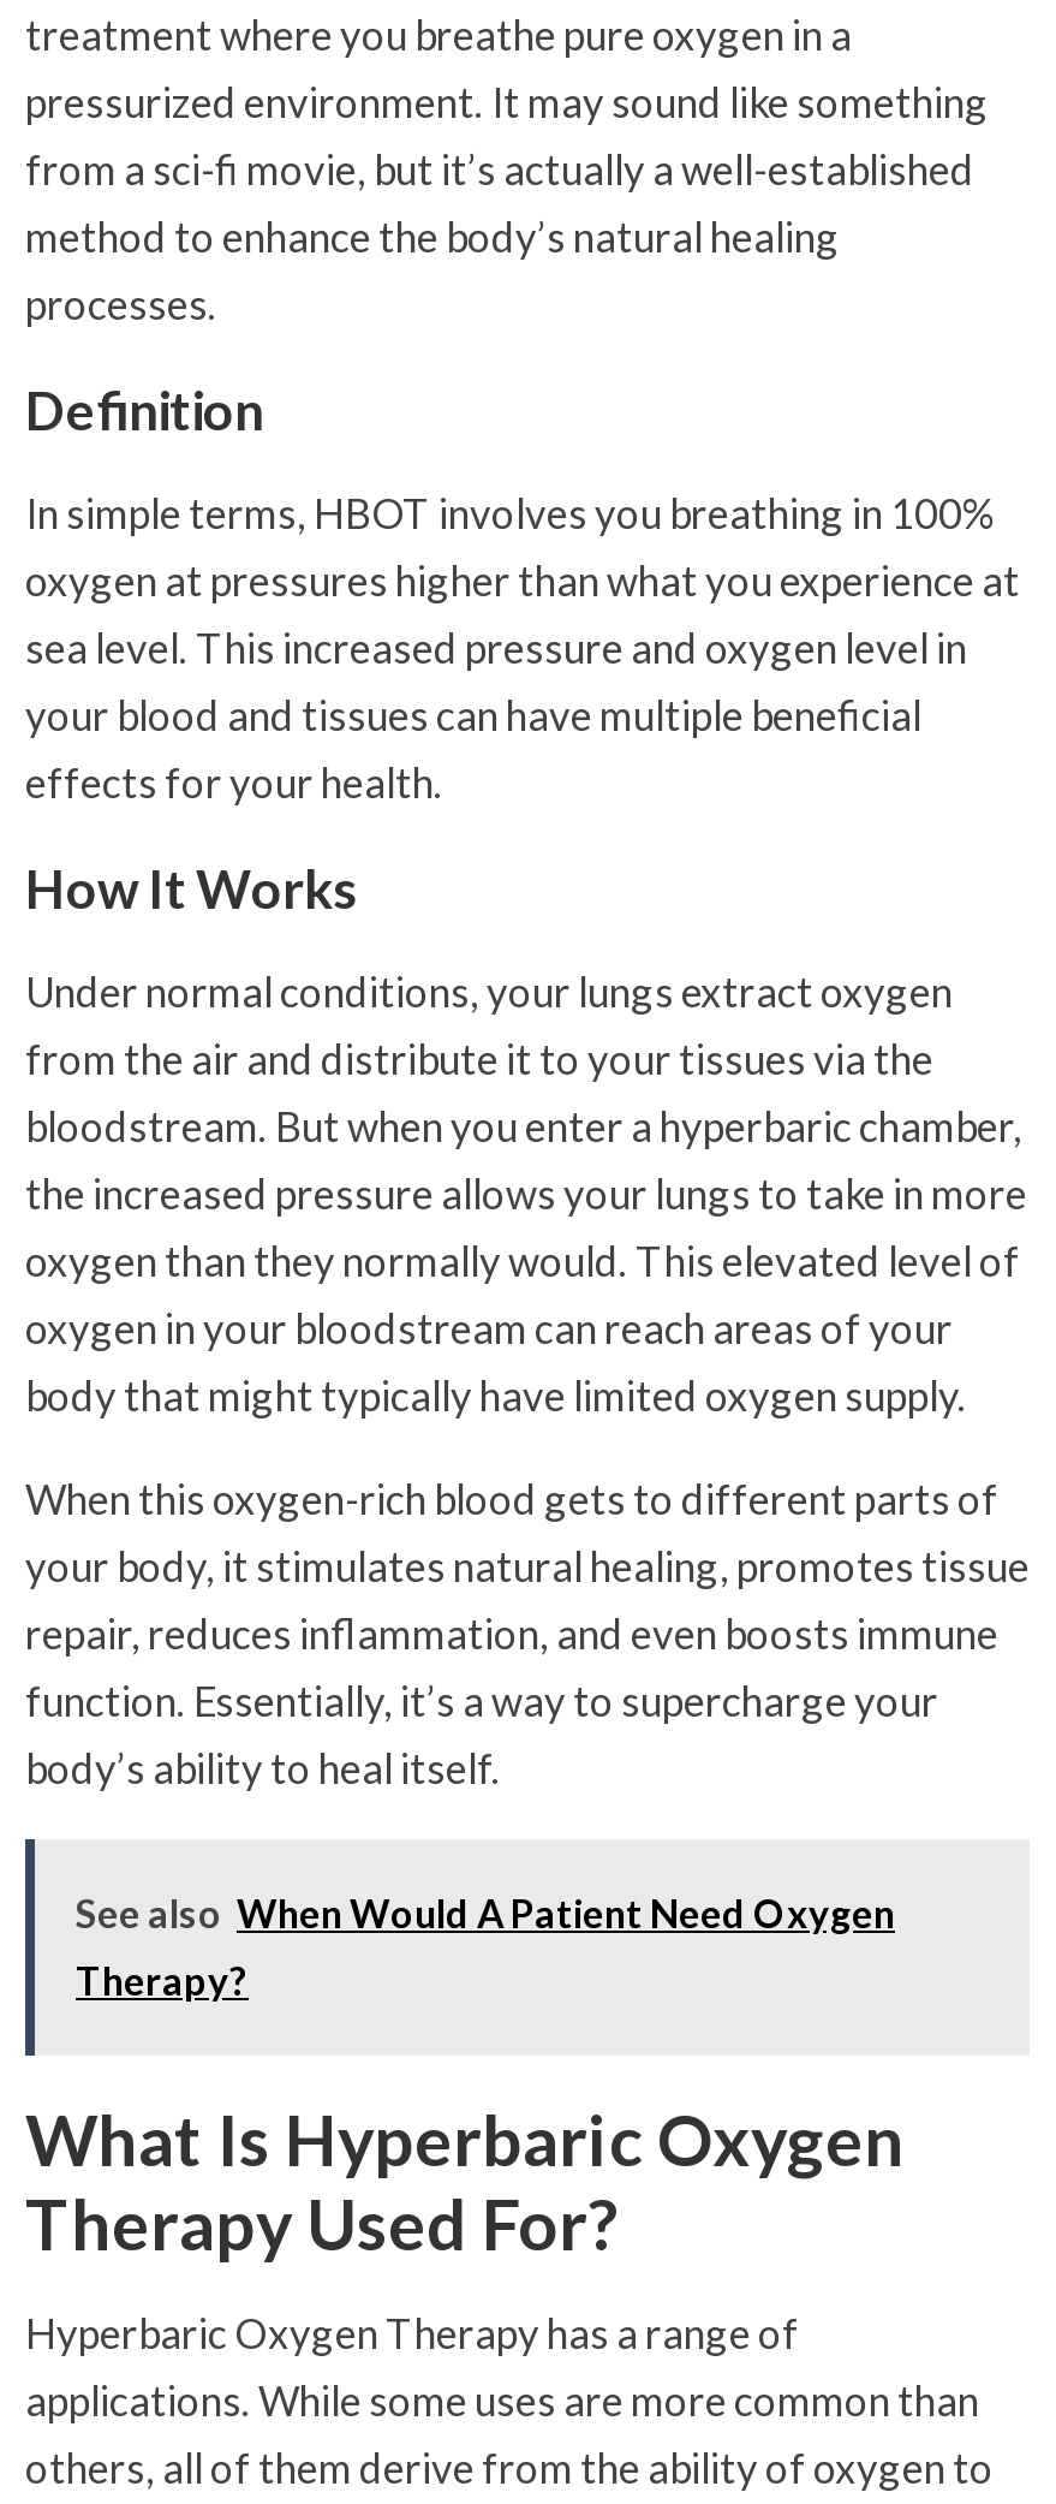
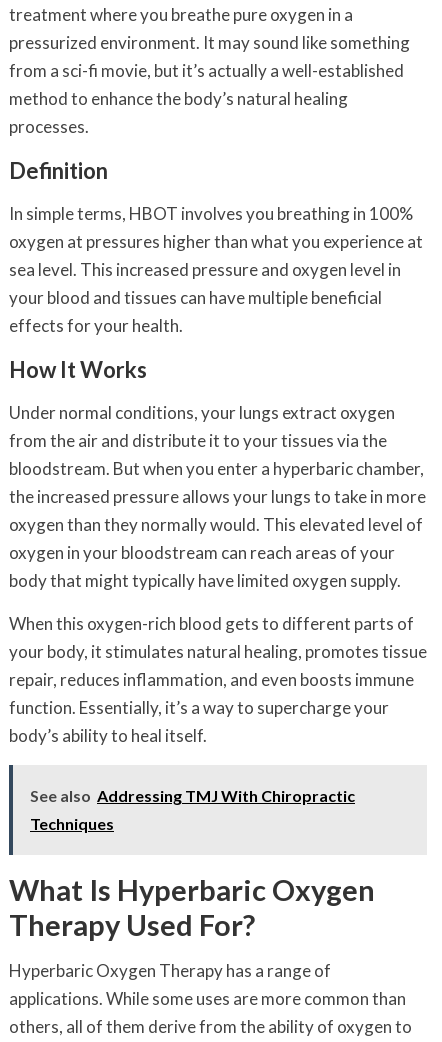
- See also When Would A Patient Need Oxygen
+ See also Addressing TMJ With Chiropractic

- Therapy?
+ Techniques
